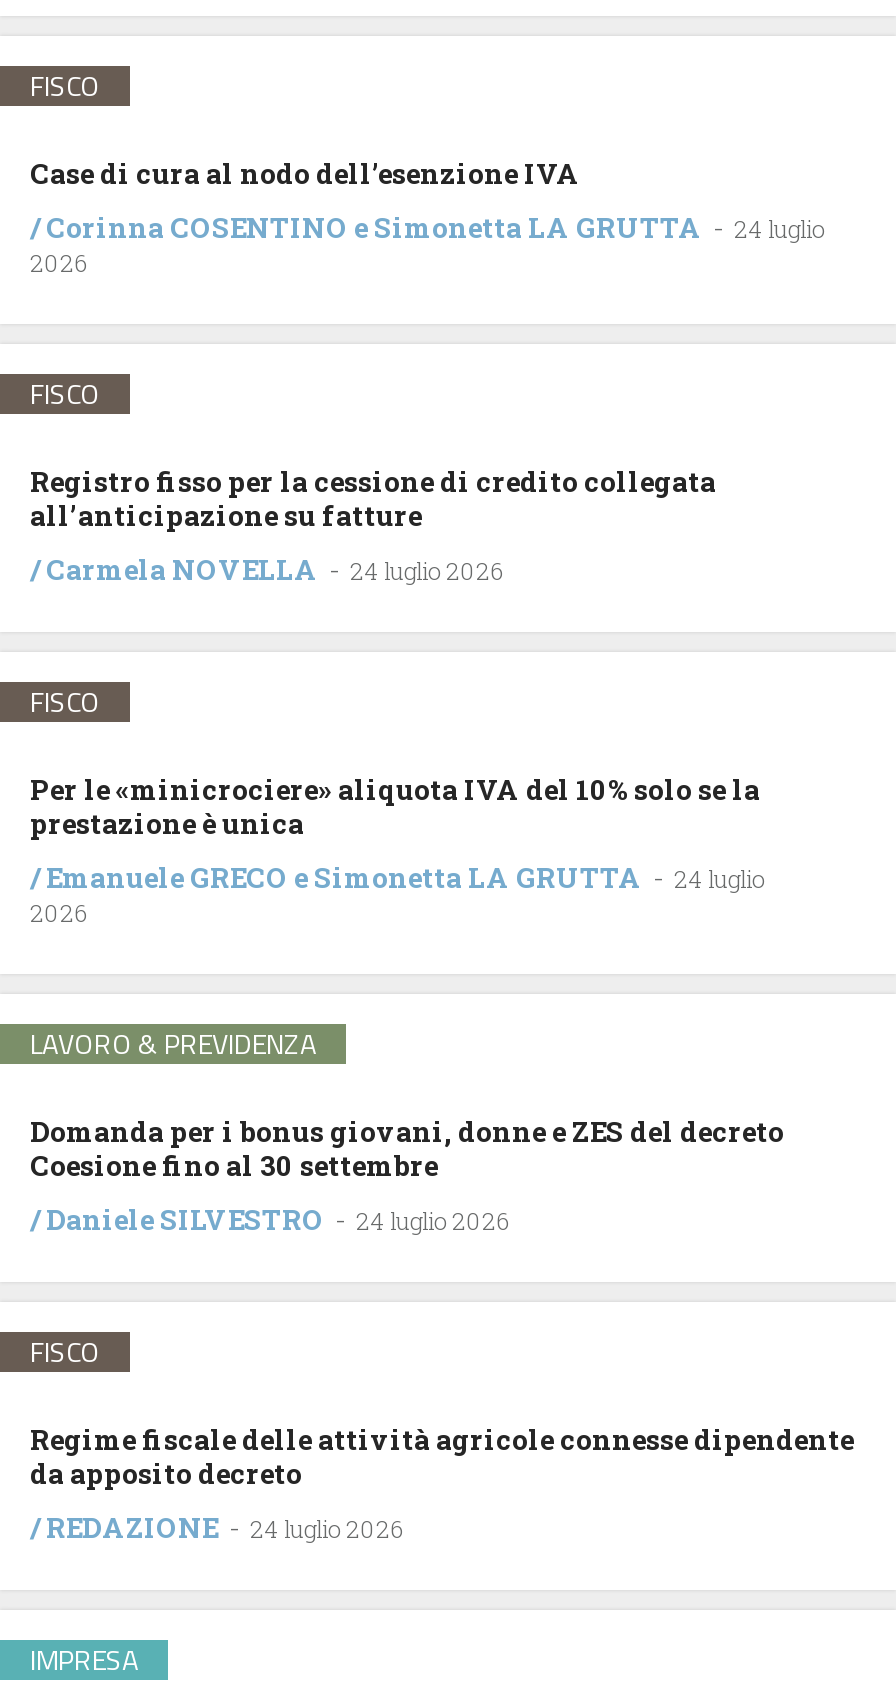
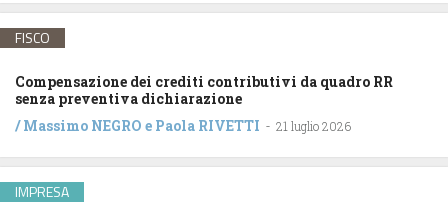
- Case di cura al nodo dell’esenzione IVA
- /Corinna COSENTINO e Simonetta LA GRUTTA - 24 luglio
- 2026
- FISCO
- Registro fisso per la cessione di credito collegata
- all’anticipazione su fatture
- /Carmela NOVELLA - 24 luglio 2026
- FISCO
- Per le «minicrociere» aliquota IVA del 10% solo se la
- prestazione è unica
- /Emanuele GRECO e Simonetta LA GRUTTA - 24 luglio
- 2026
- LAVORO & PREVIDENZA
- Domanda per i bonus giovani, donne e ZES del decreto
- Coesione fino al 30 settembre
- /Daniele SILVESTRO - 24 luglio 2026
- FISCO
- Regime fiscale delle attività agricole connesse dipendente
- da apposito decreto
- /REDAZIONE - 24 luglio 2026
+ Compensazione dei crediti contributivi da quadro RR
+ senza preventiva dichiarazione
+ /Massimo NEGRO e Paola RIVETTI - 21 luglio 2026
